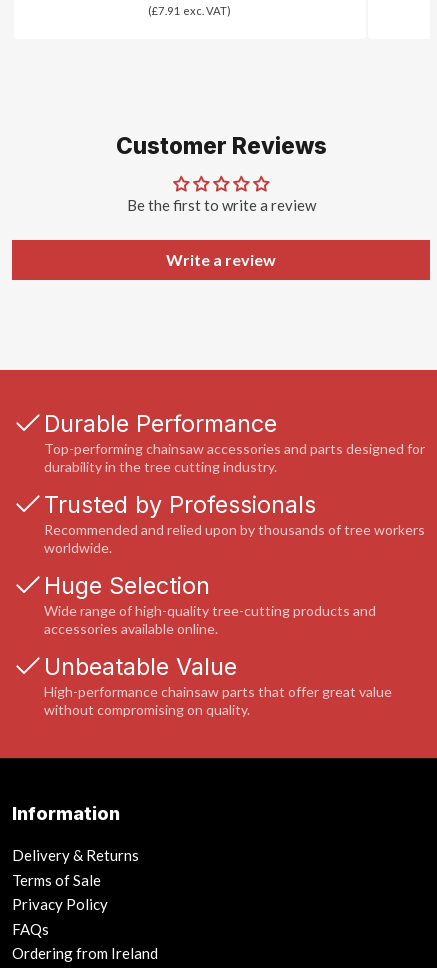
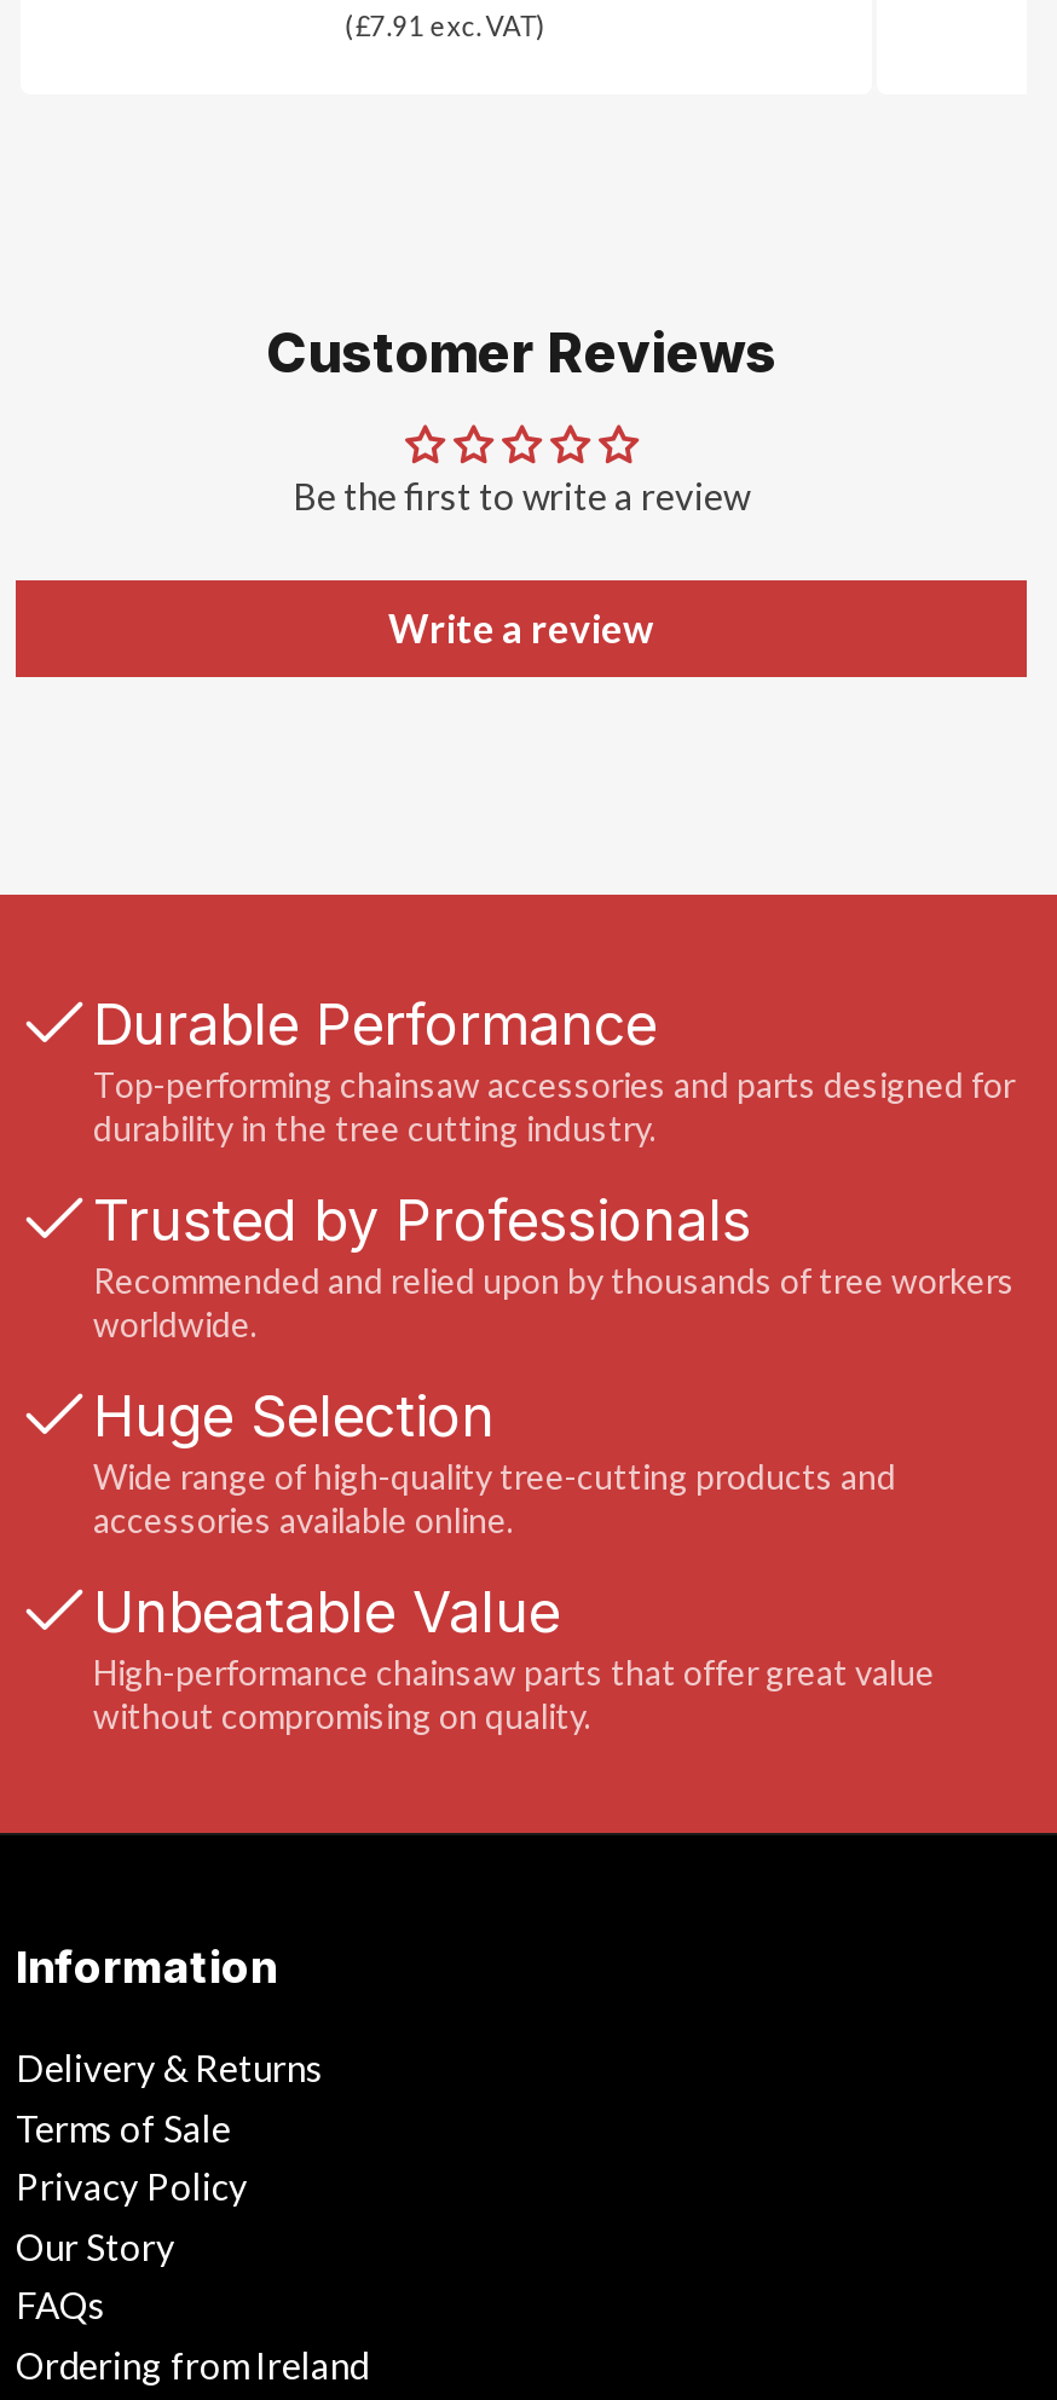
+ Our Story
